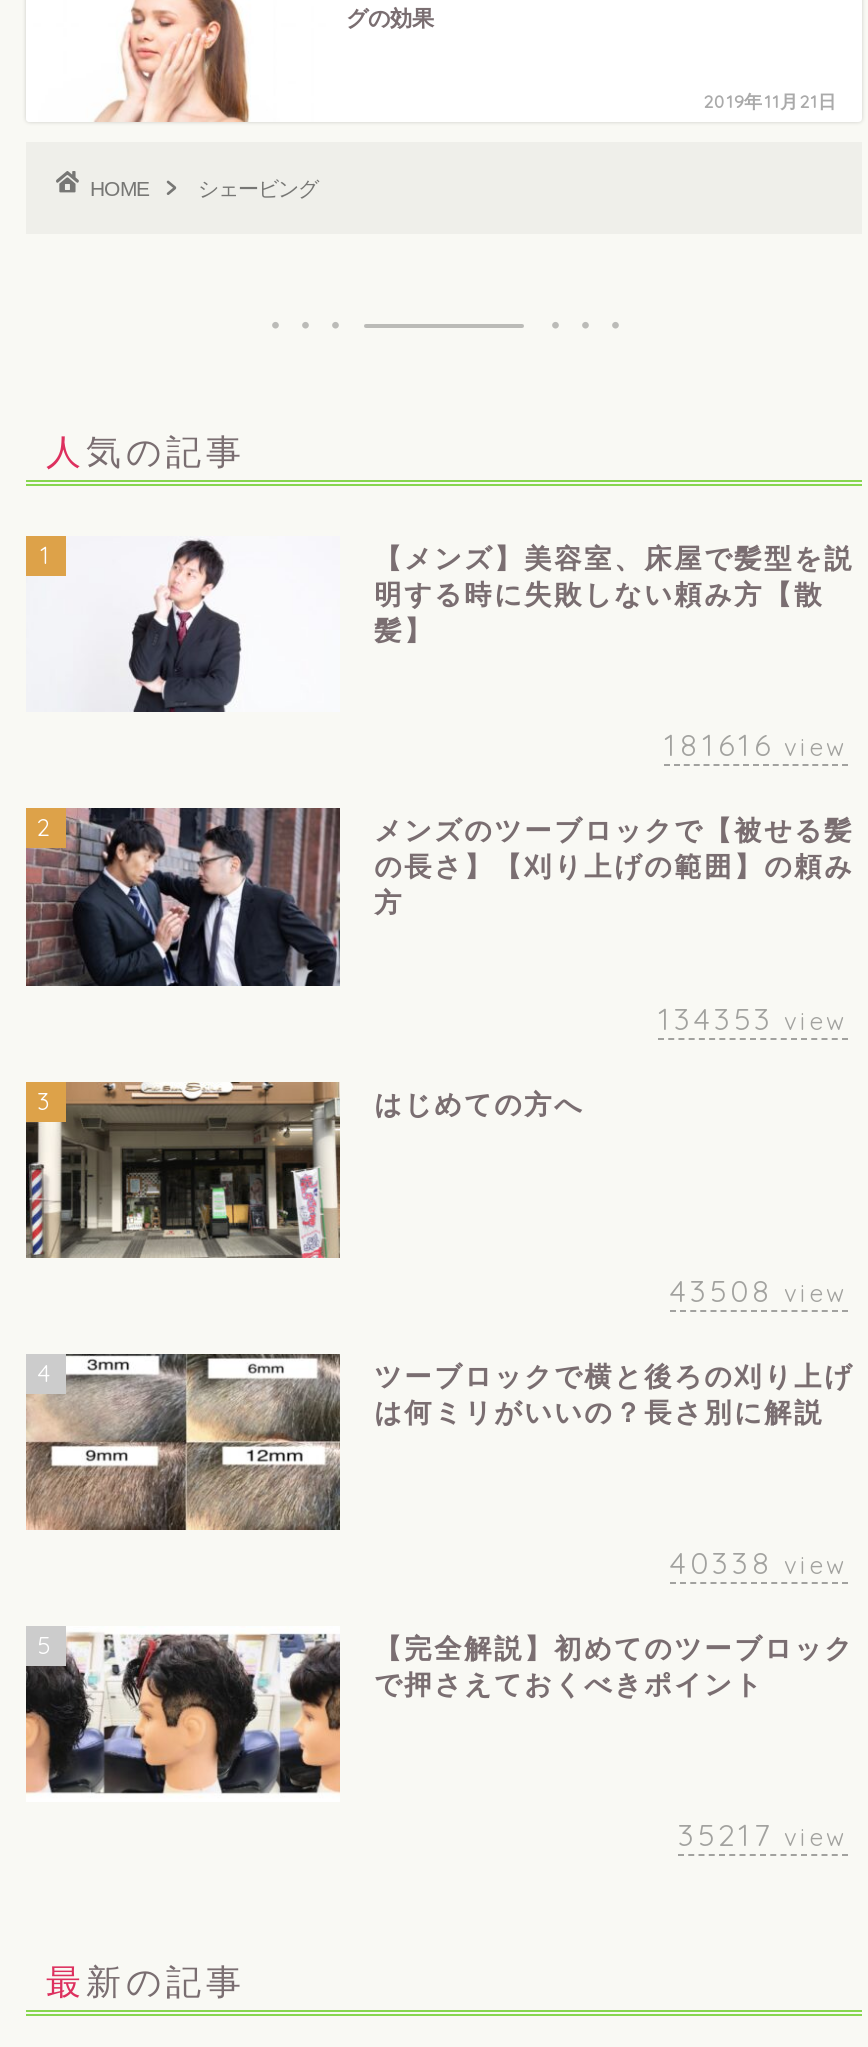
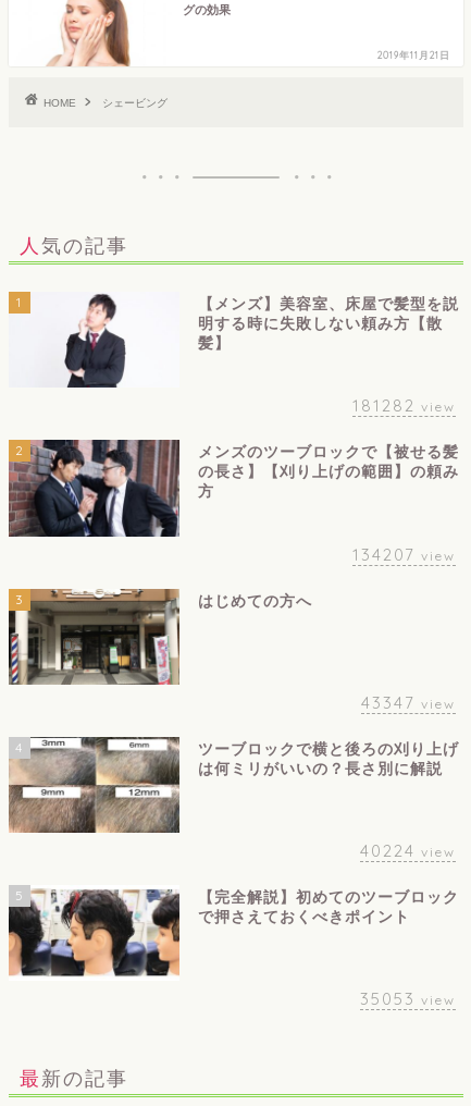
- 181616 view
+ 181282 view

- 134353 view
+ 134207 view

- 43508 view
+ 43347 view

- 40338 view
+ 40224 view

- 35217 view
+ 35053 view
